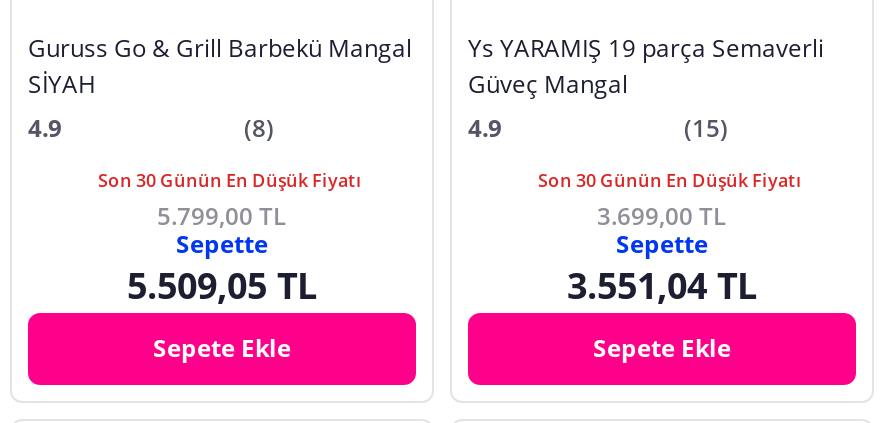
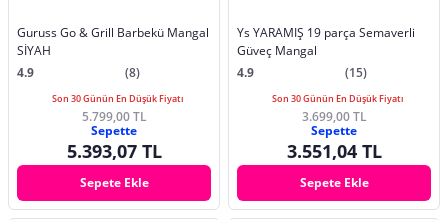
- 5.509,05 TL
+ 5.393,07 TL
